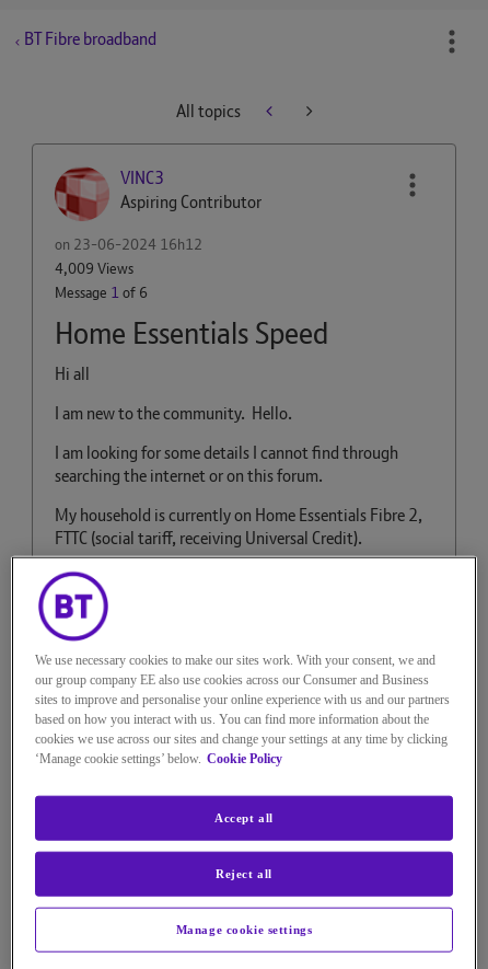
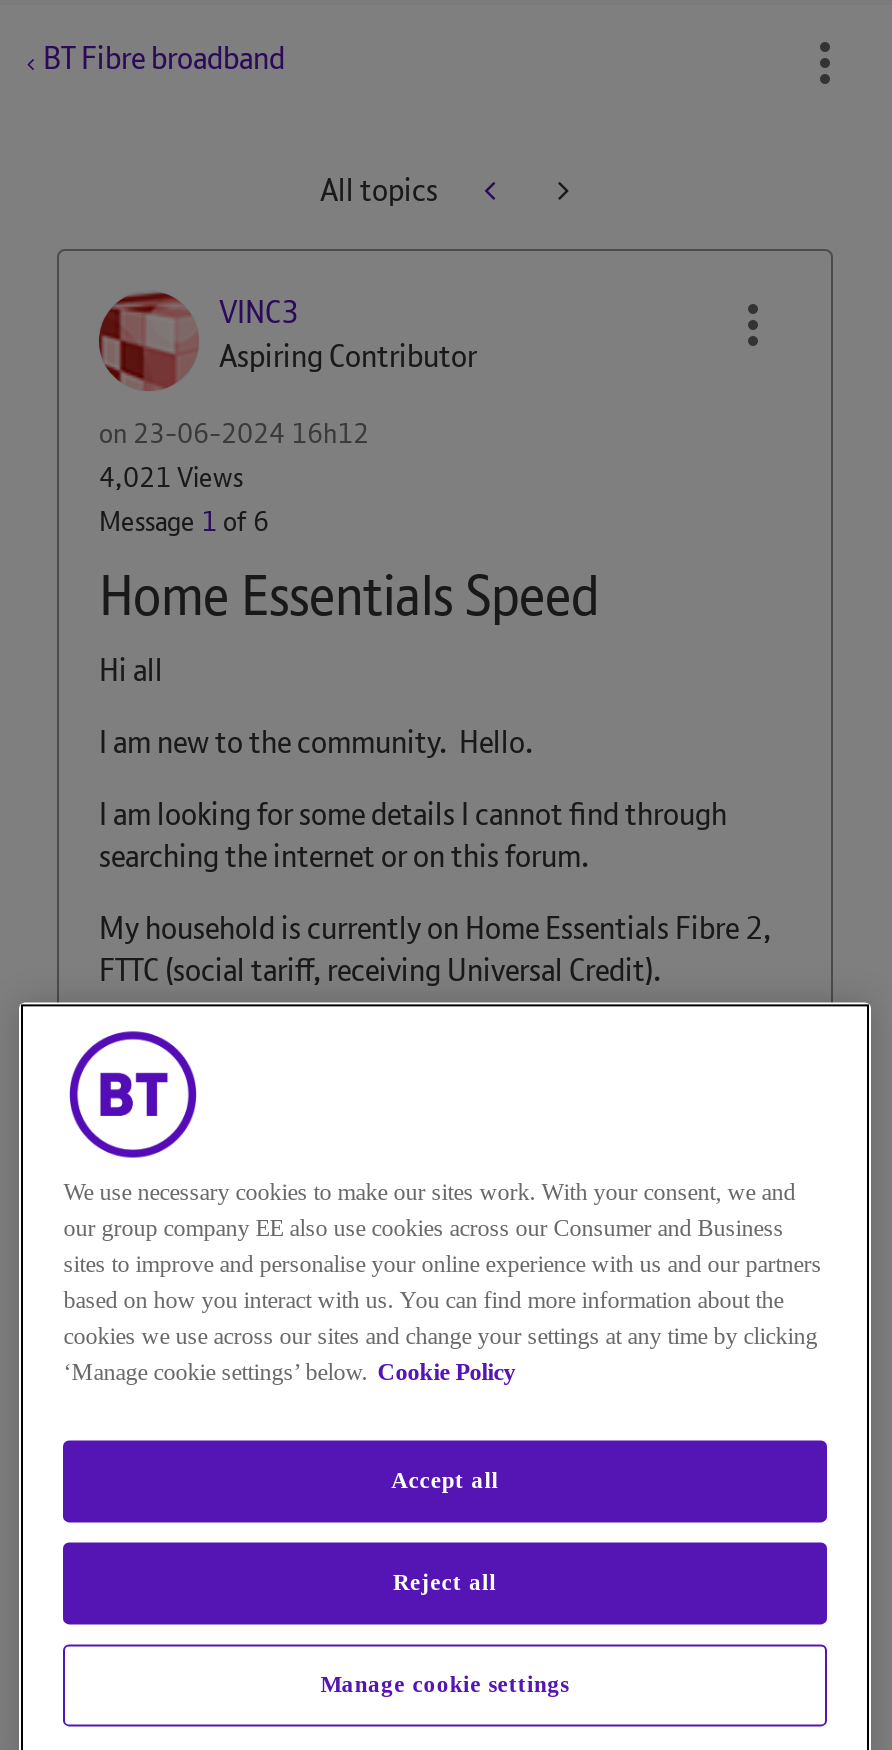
- 4,009 Views
+ 4,021 Views
